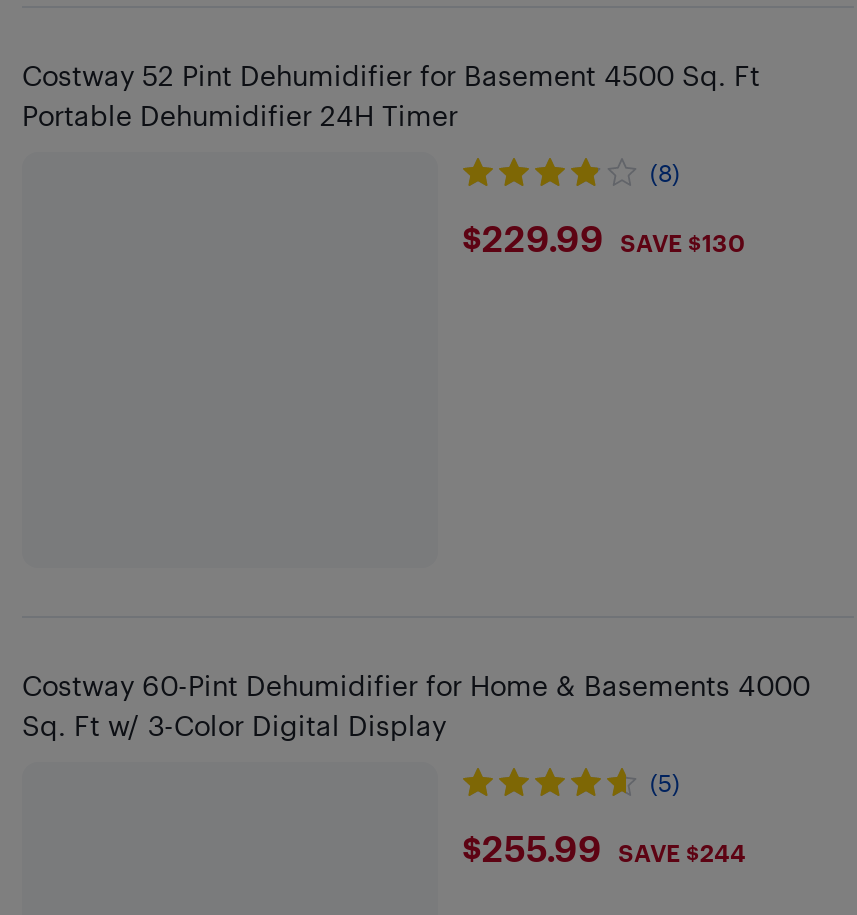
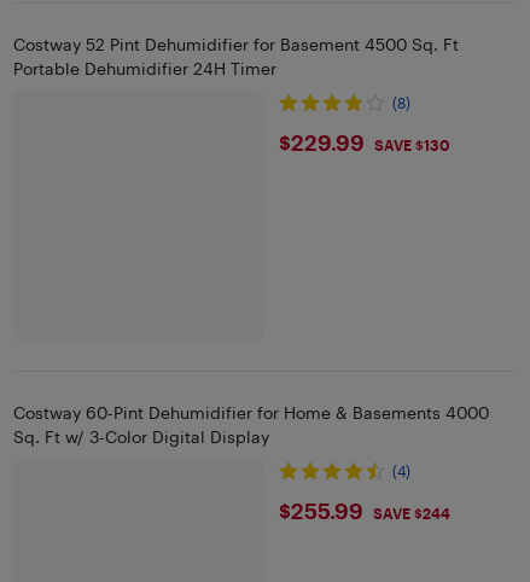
- (5)
+ (4)
